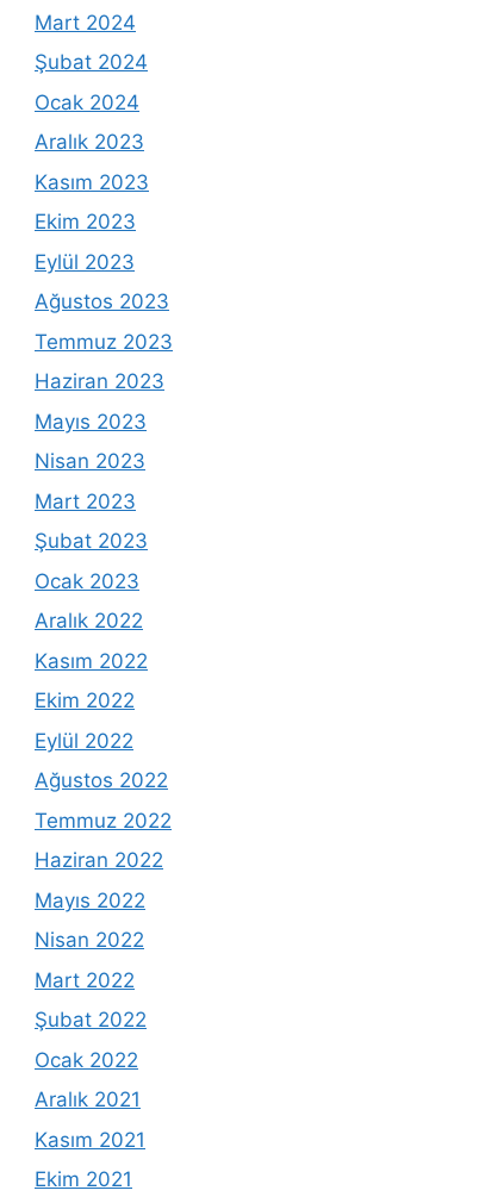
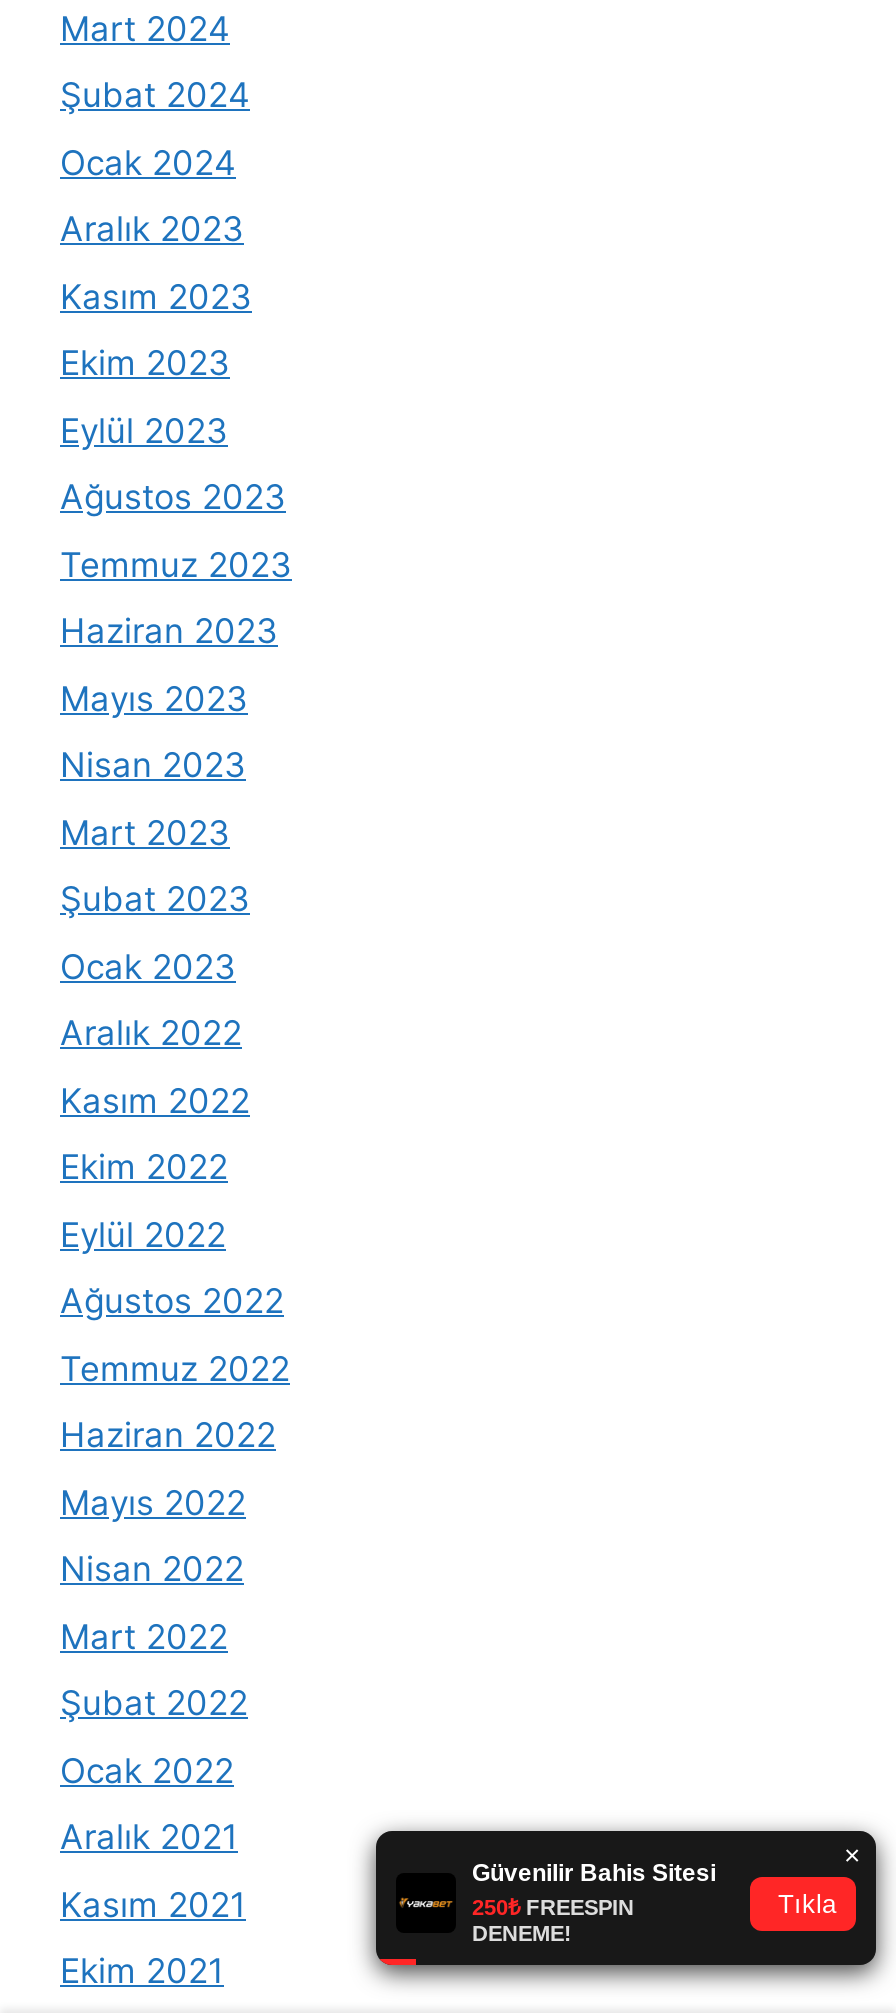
+ [image]
